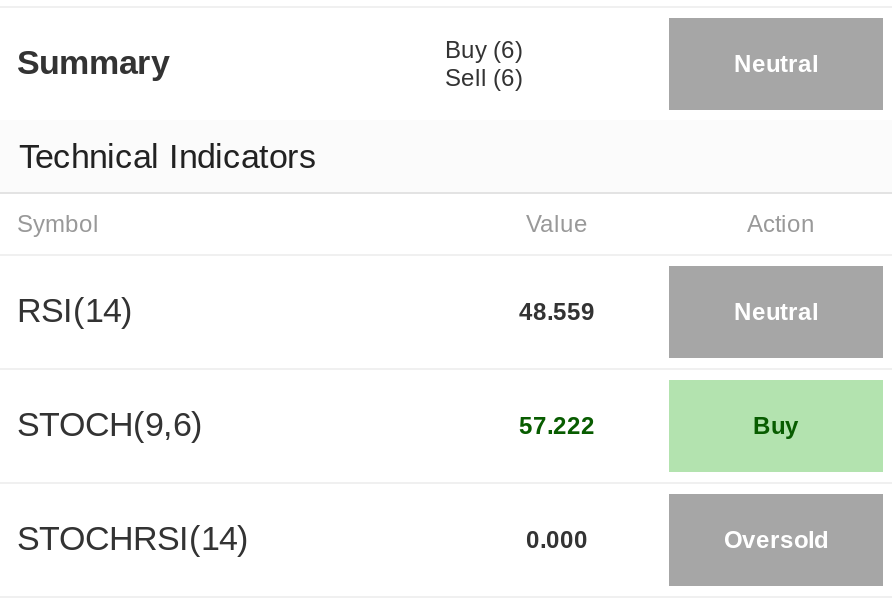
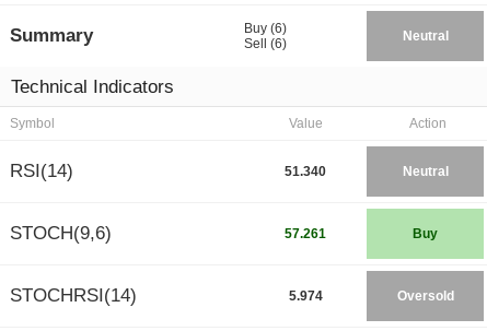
- 48.559
+ 51.340

- 57.222
+ 57.261

- 0.000
+ 5.974
